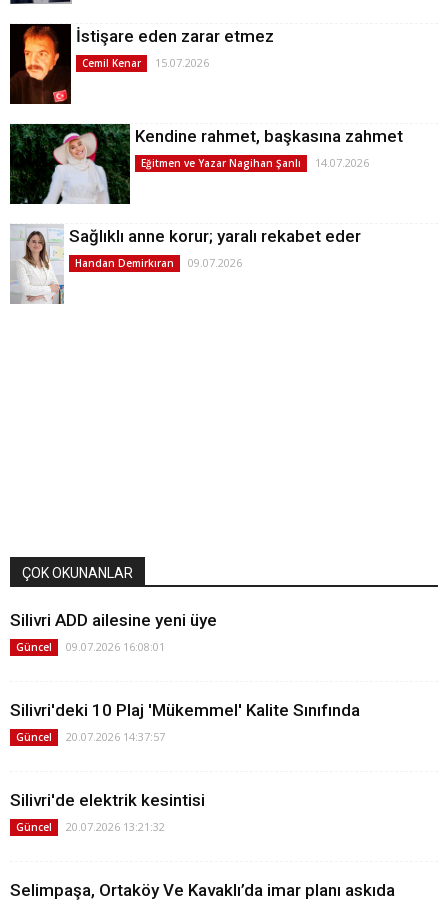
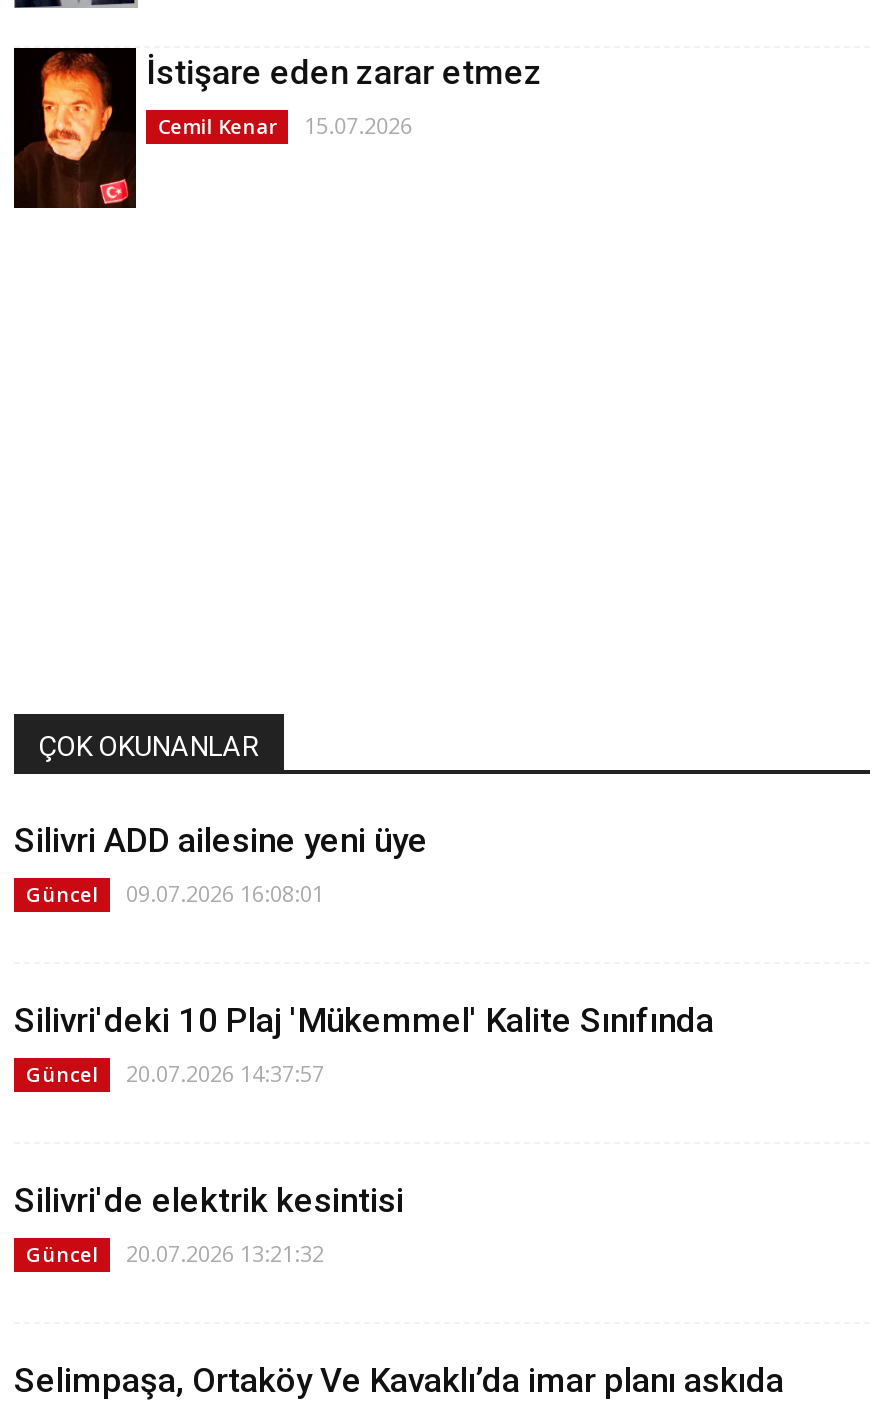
- [image]
- Kendine rahmet, başkasına zahmet
- Eğitmen ve Yazar Nagihan Şanlı
- 14.07.2026

- [image]
- Sağlıklı anne korur; yaralı rekabet eder
- Handan Demirkıran
- 09.07.2026
